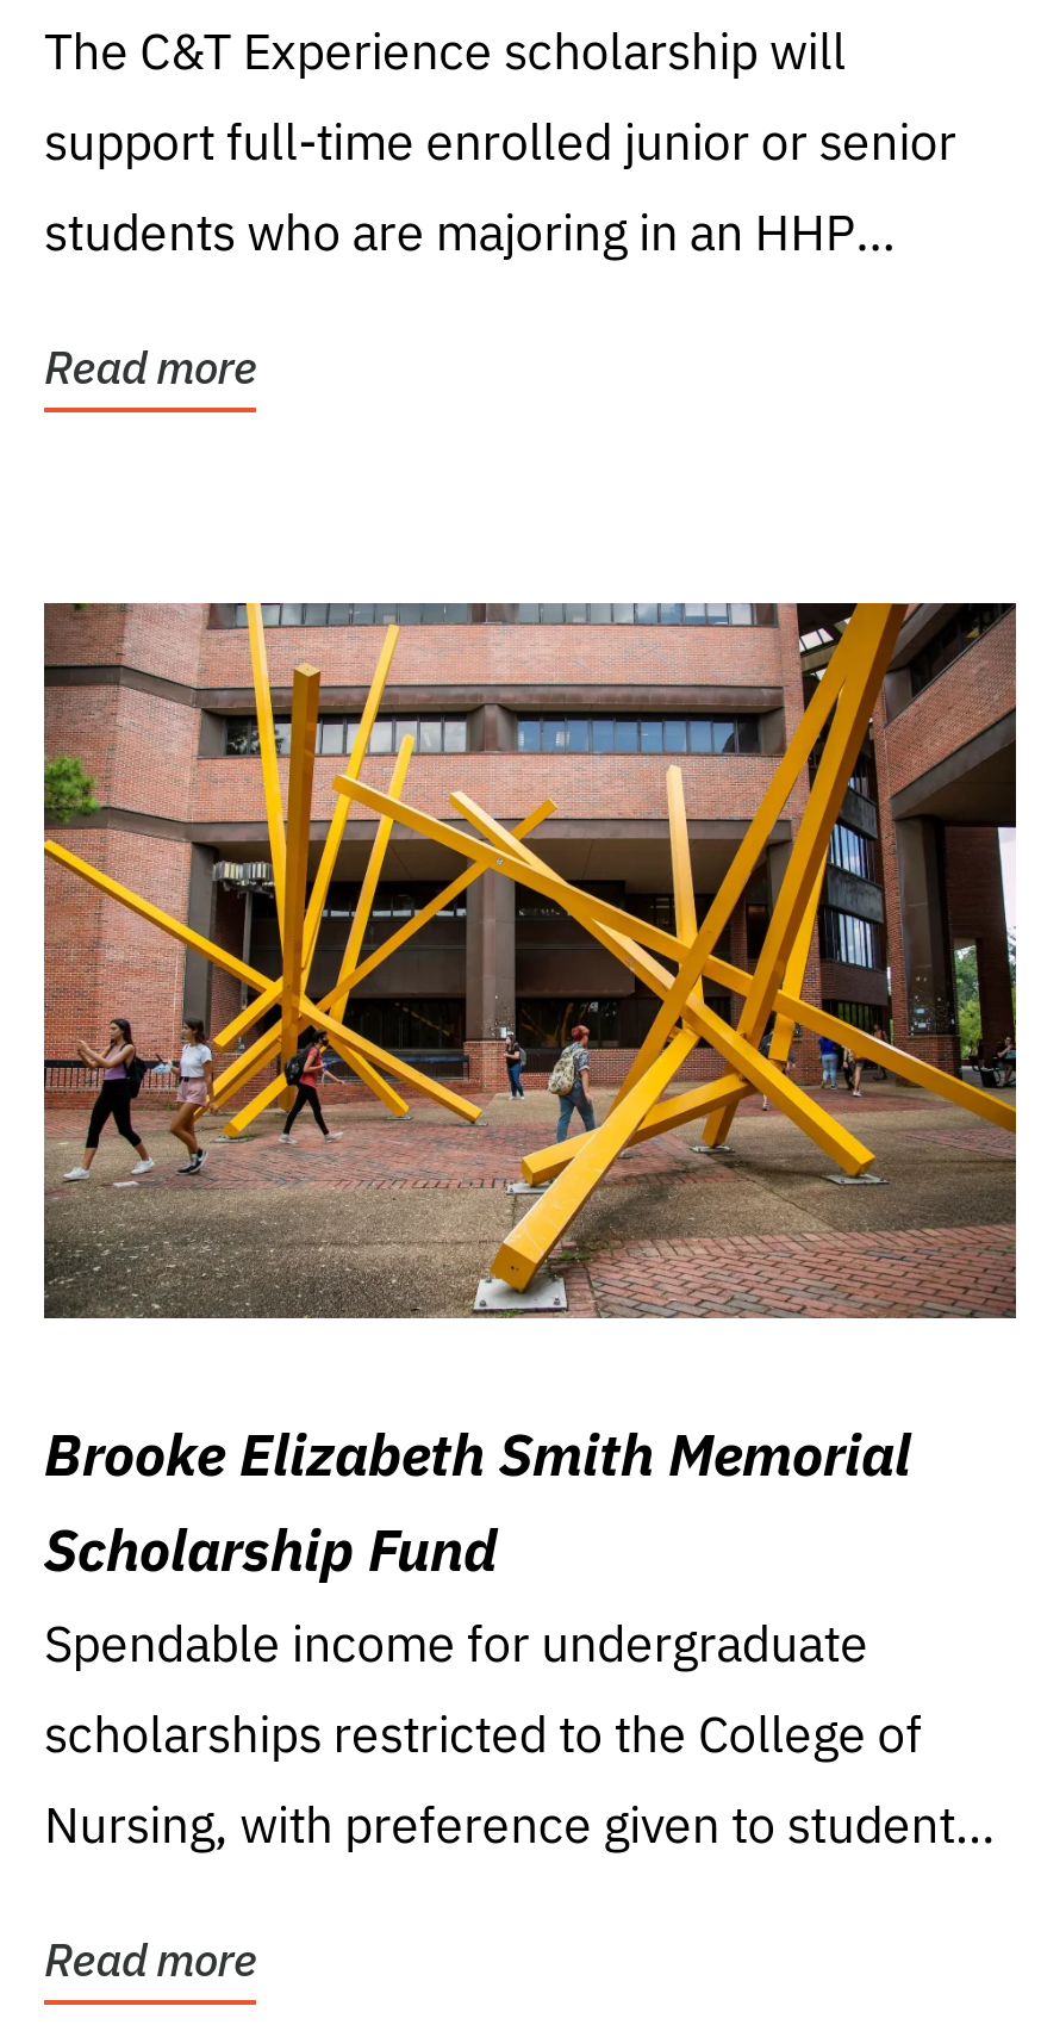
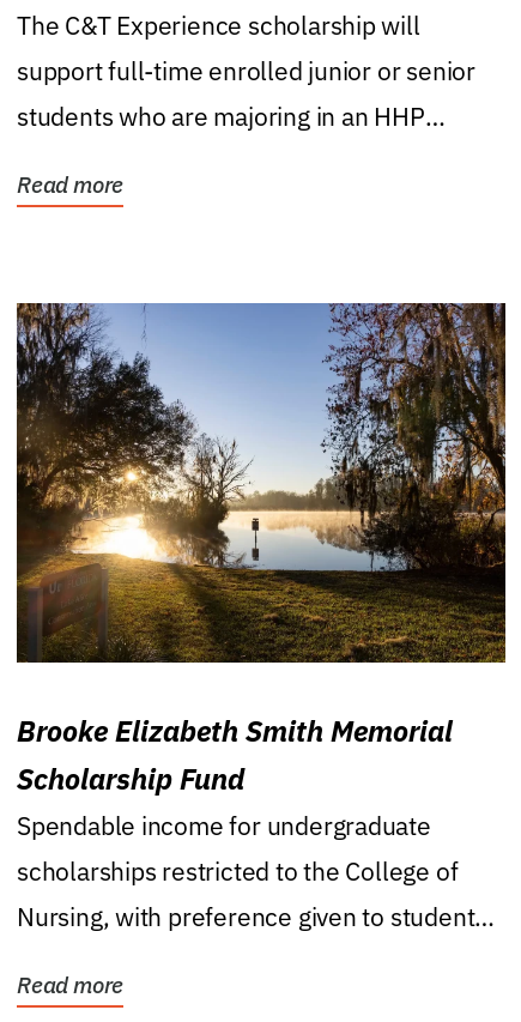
- [image]
+ [image]
